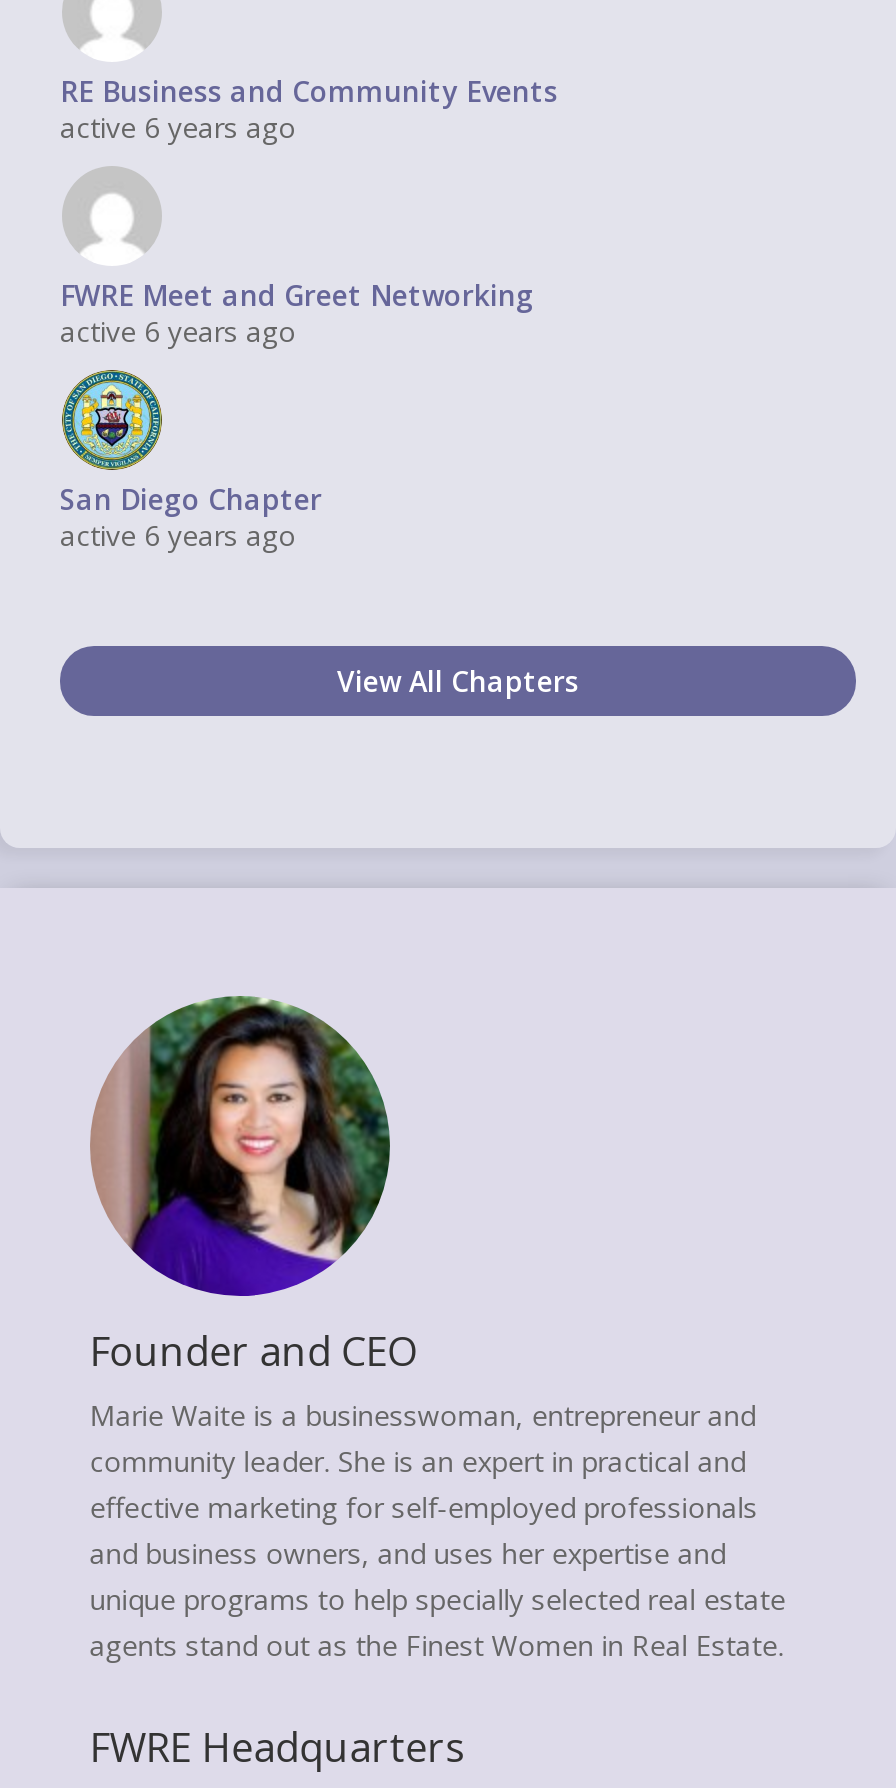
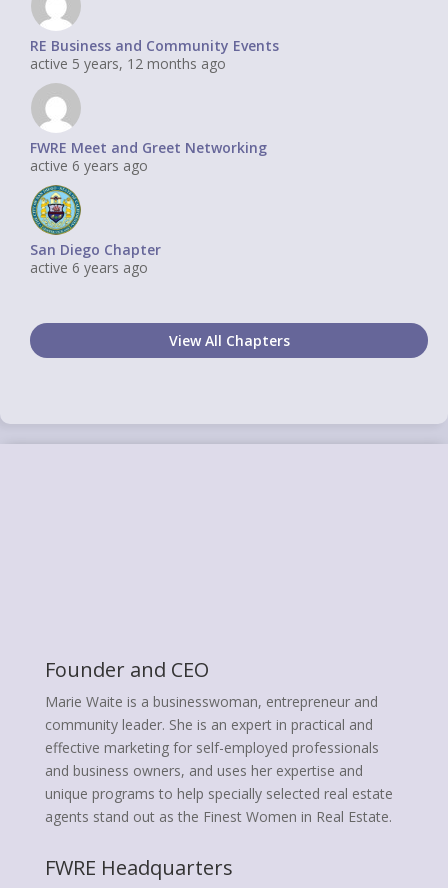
- active 6 years ago
+ active 5 years, 12 months ago

- [image]
